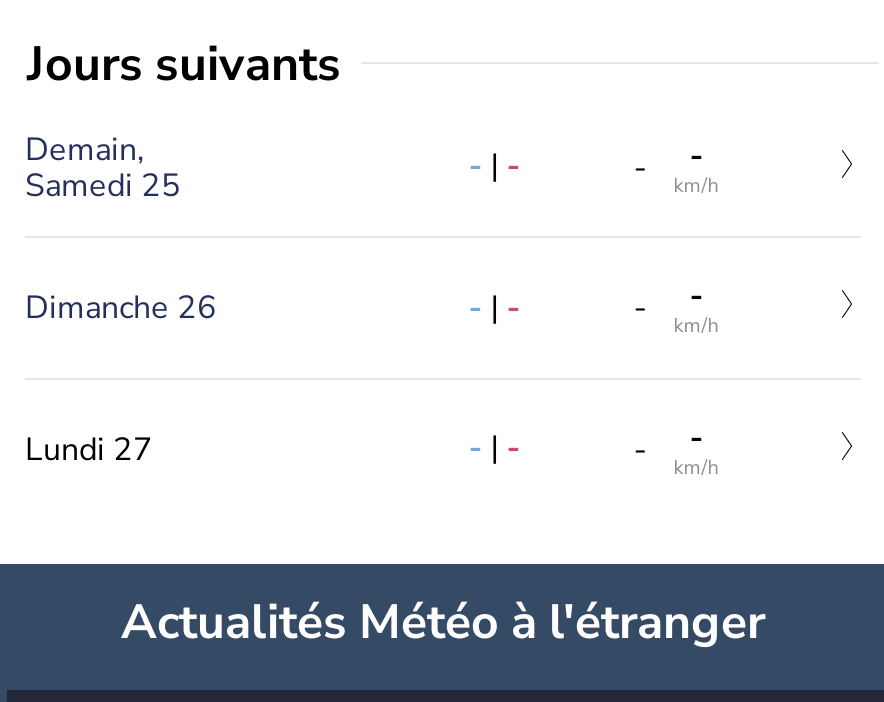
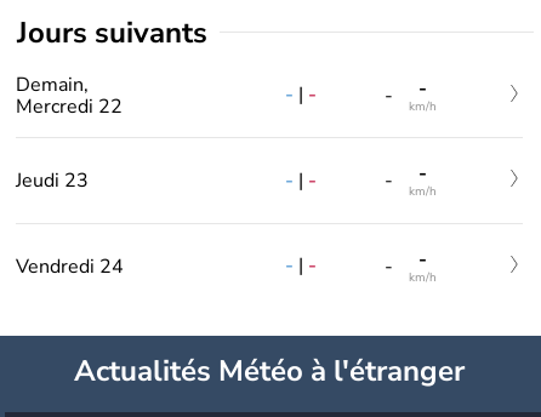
- Samedi 25
+ Mercredi 22

- Dimanche 26
+ Jeudi 23

- Lundi 27
+ Vendredi 24
